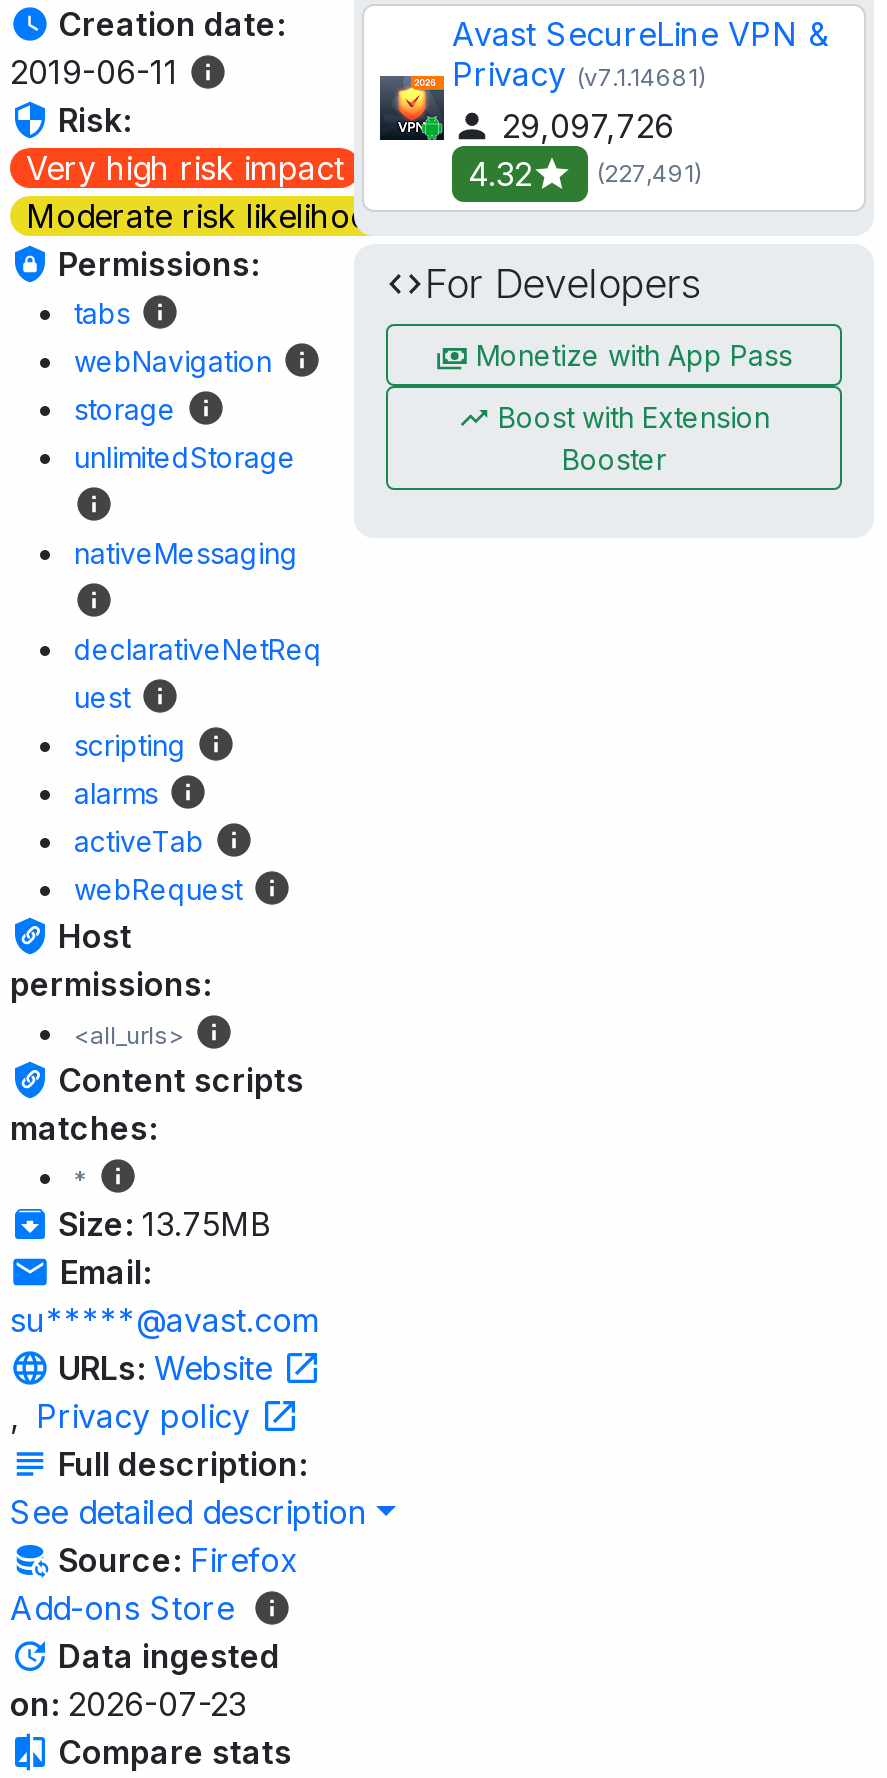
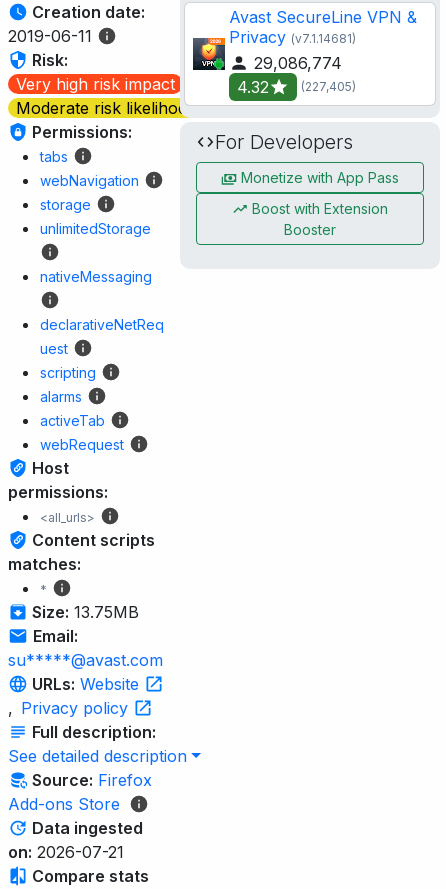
- 29,097,726
+ 29,086,774

- (227,491)
+ (227,405)

- on: 2026-07-23
+ on: 2026-07-21
